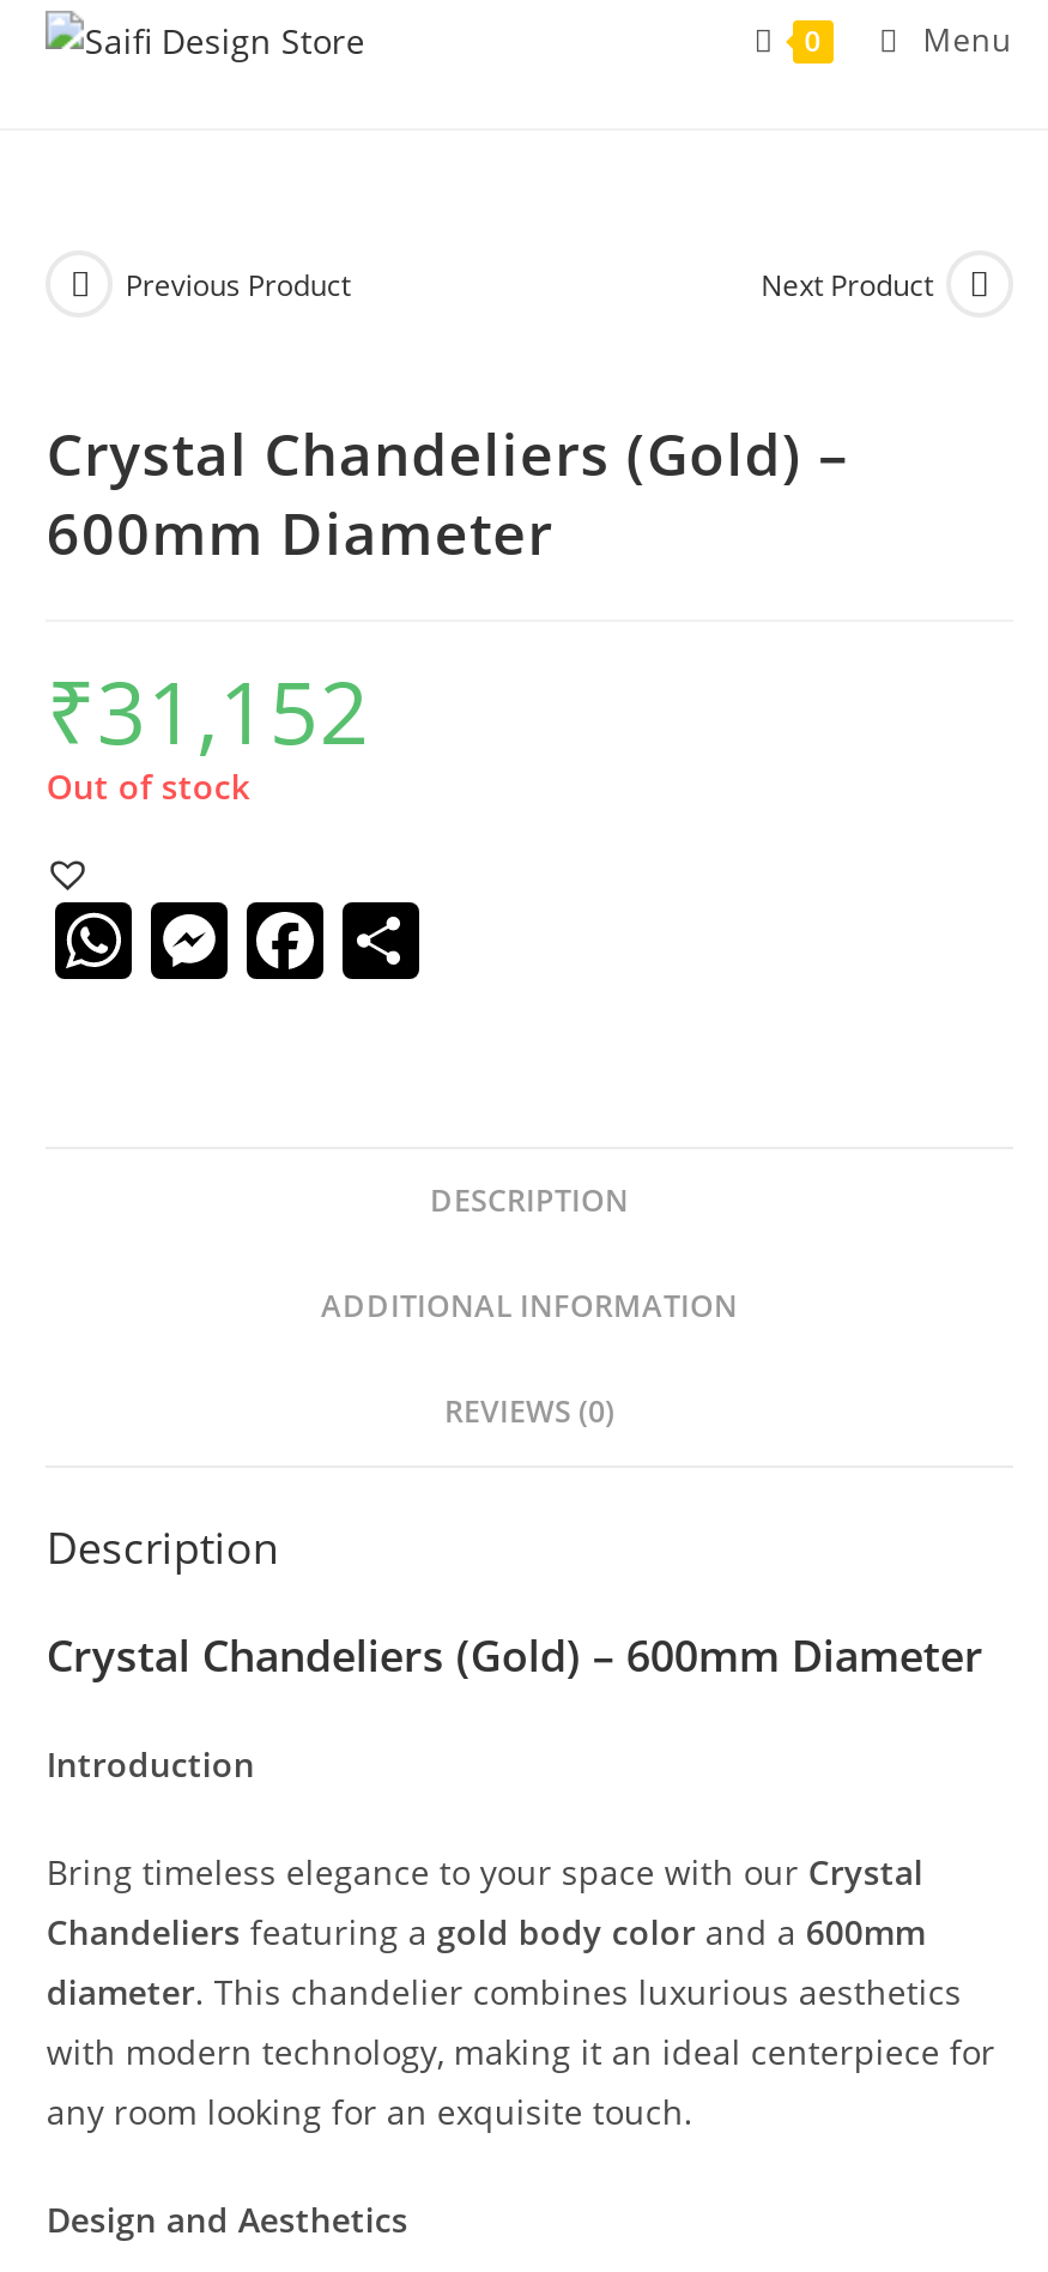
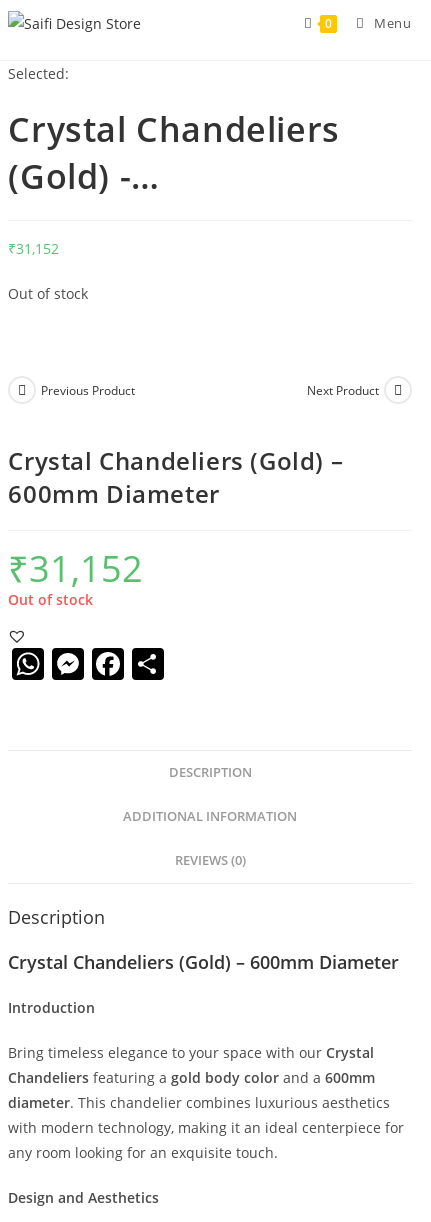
+ Selected:
+ Crystal Chandeliers
+ (Gold) -…
+ ₹31,152
+ Out of stock
